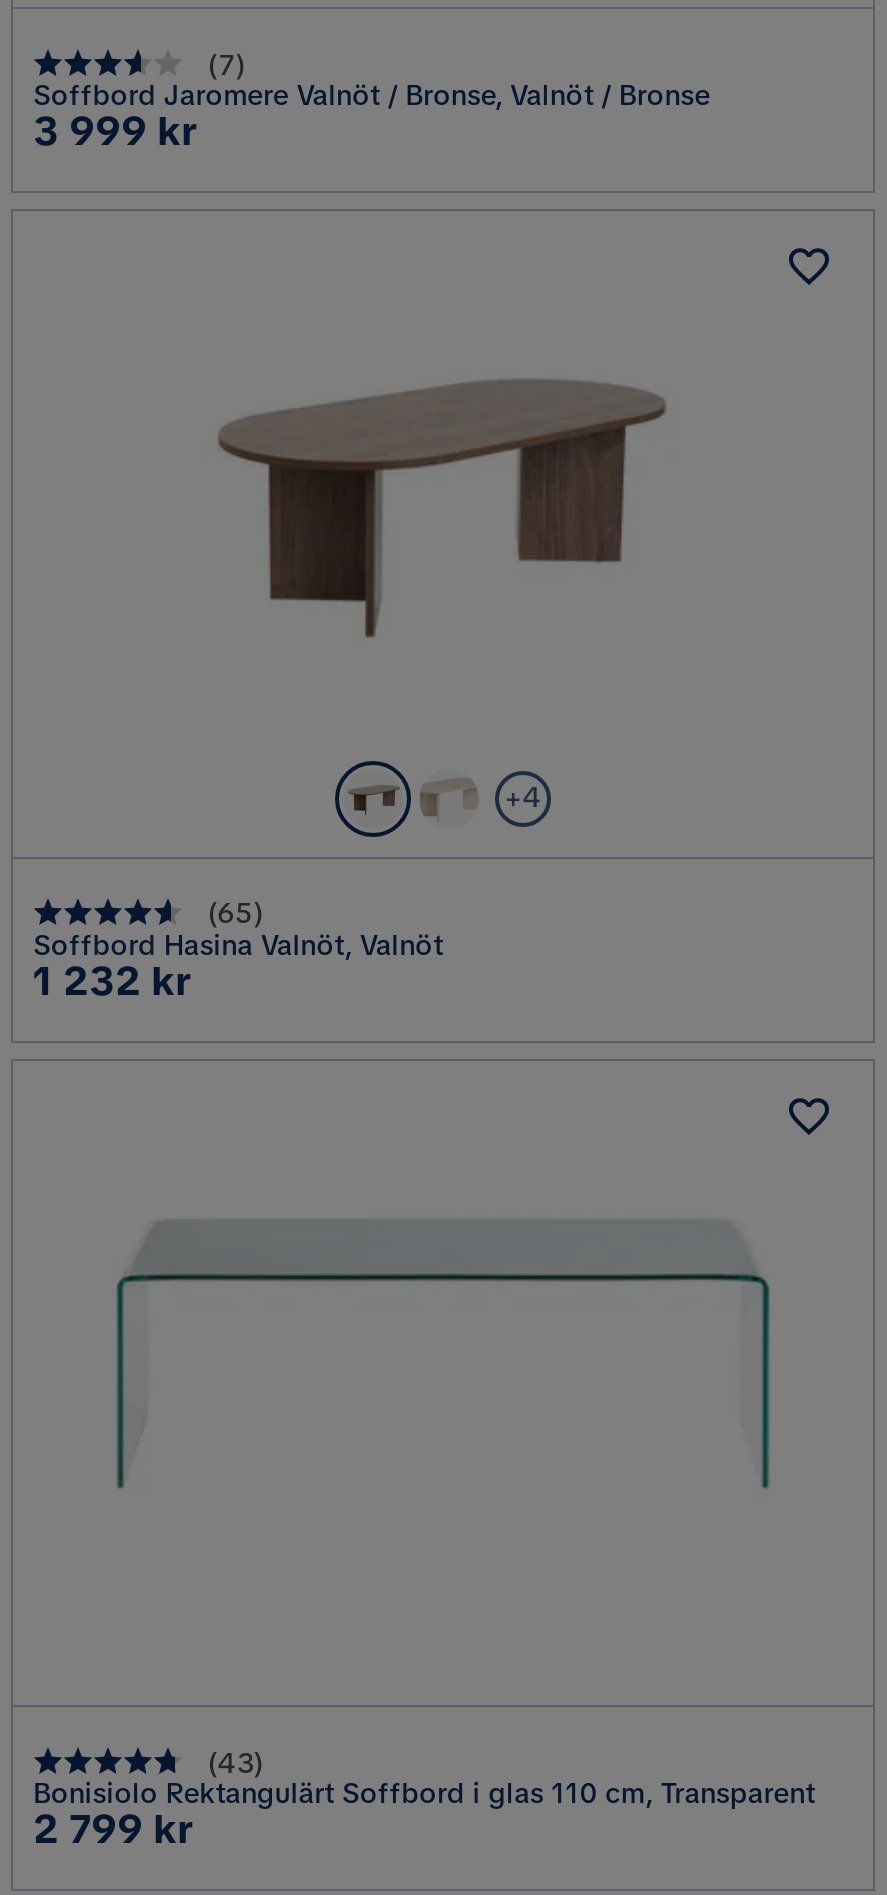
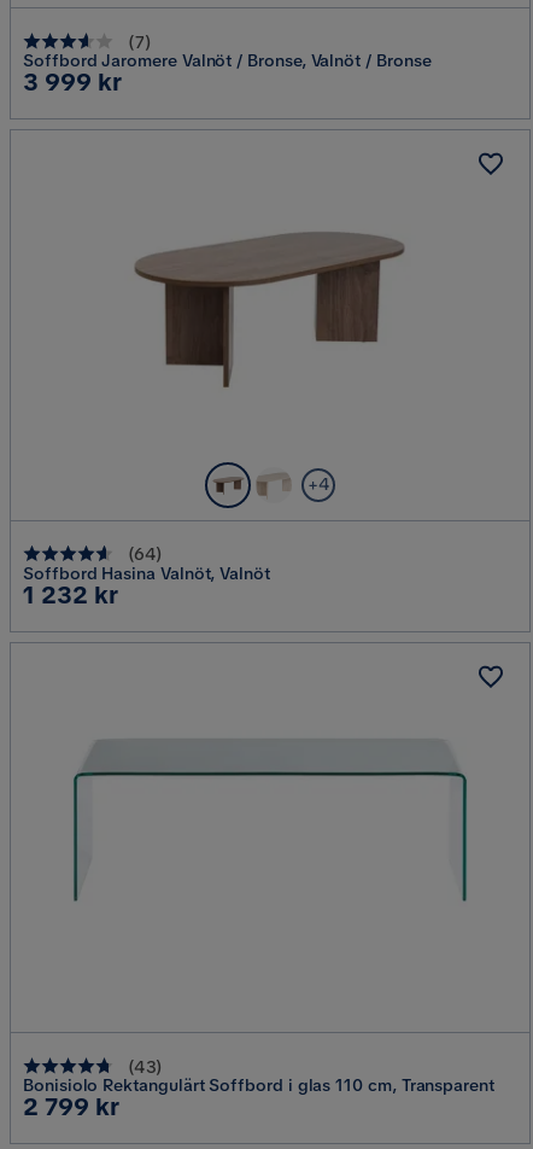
- (65)
+ (64)
